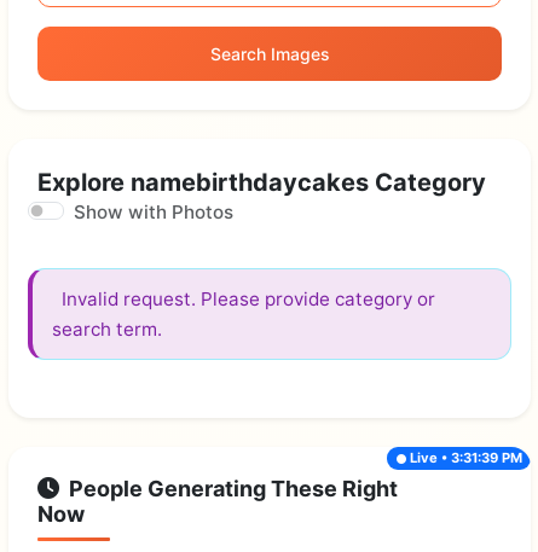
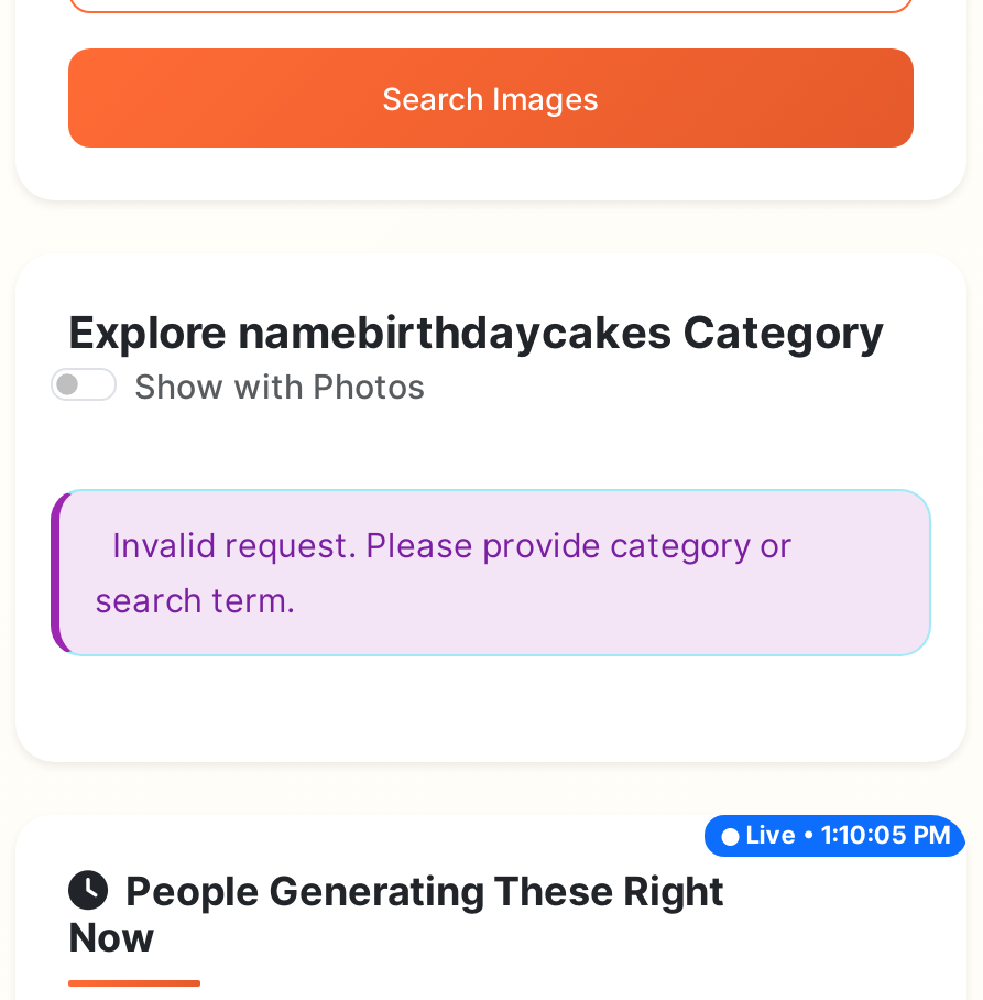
- Live • 3:31:39 PM
+ Live • 1:10:05 PM
